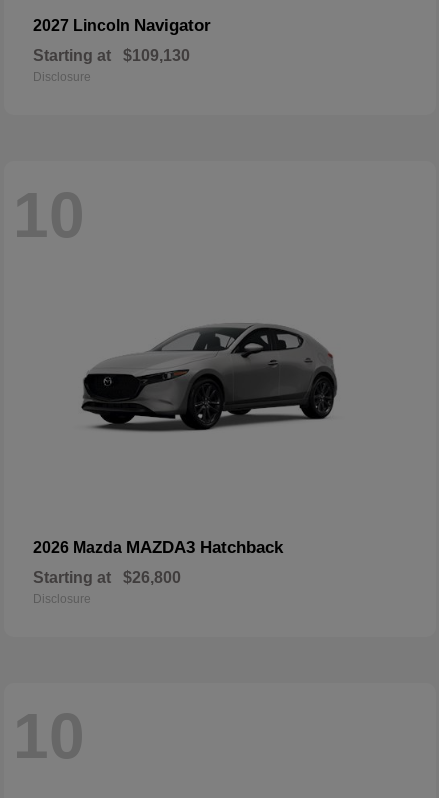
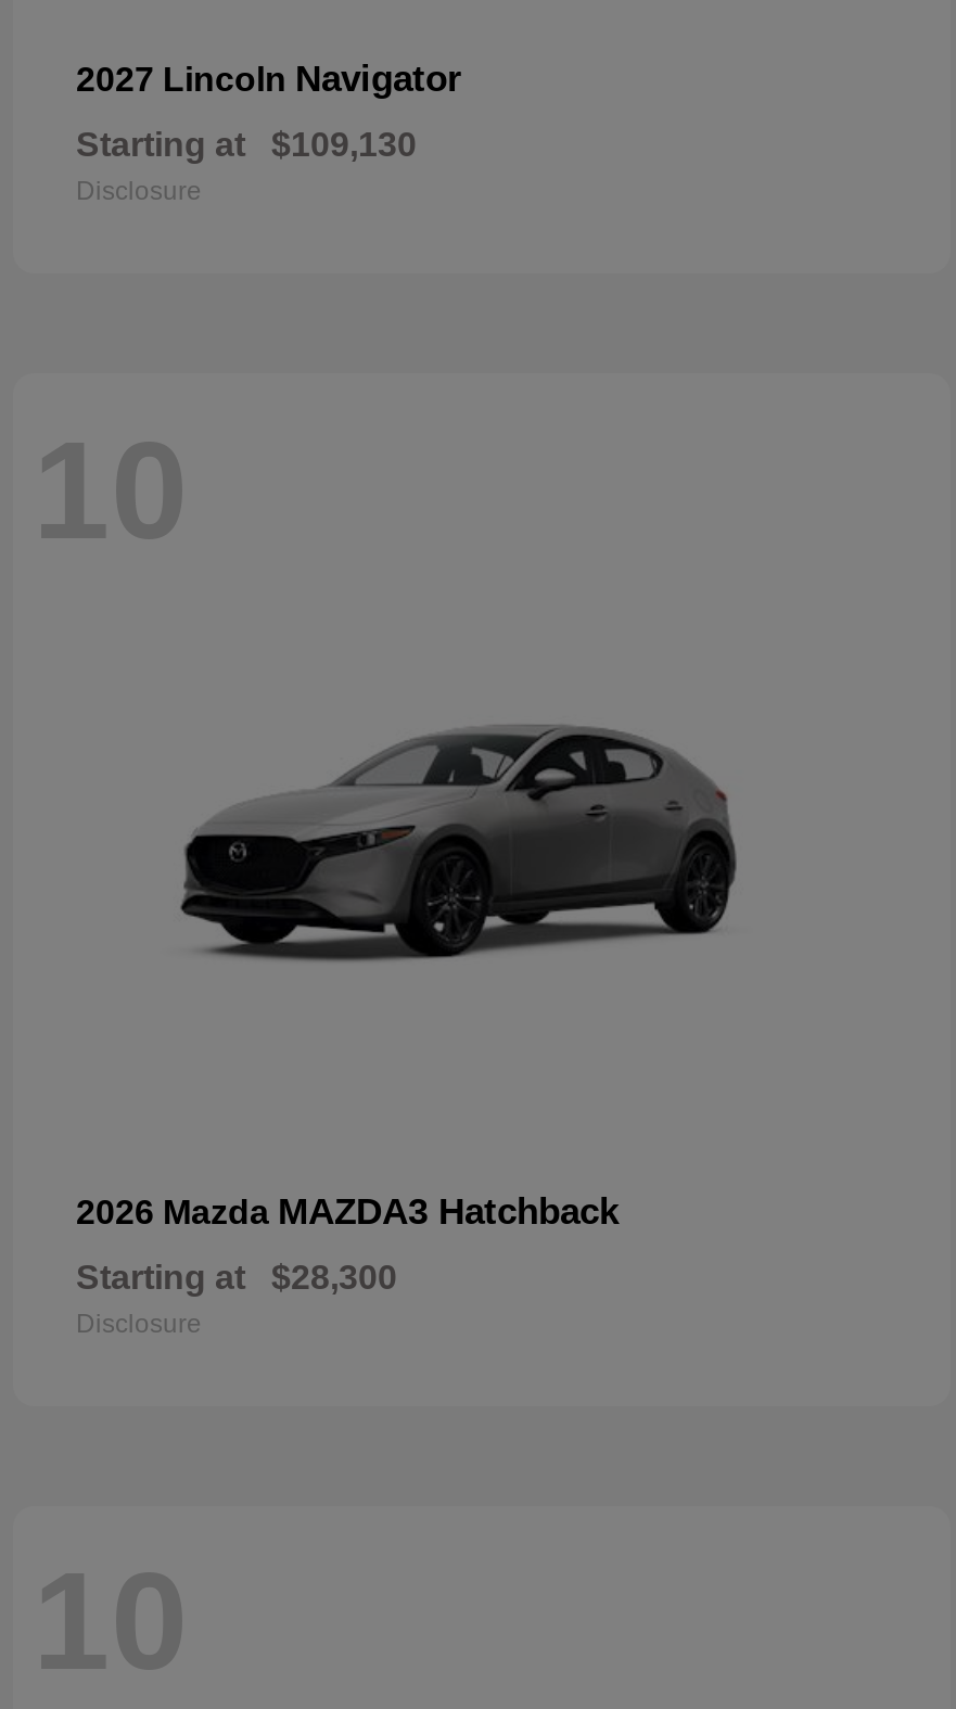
- Starting at $26,800
+ Starting at $28,300
